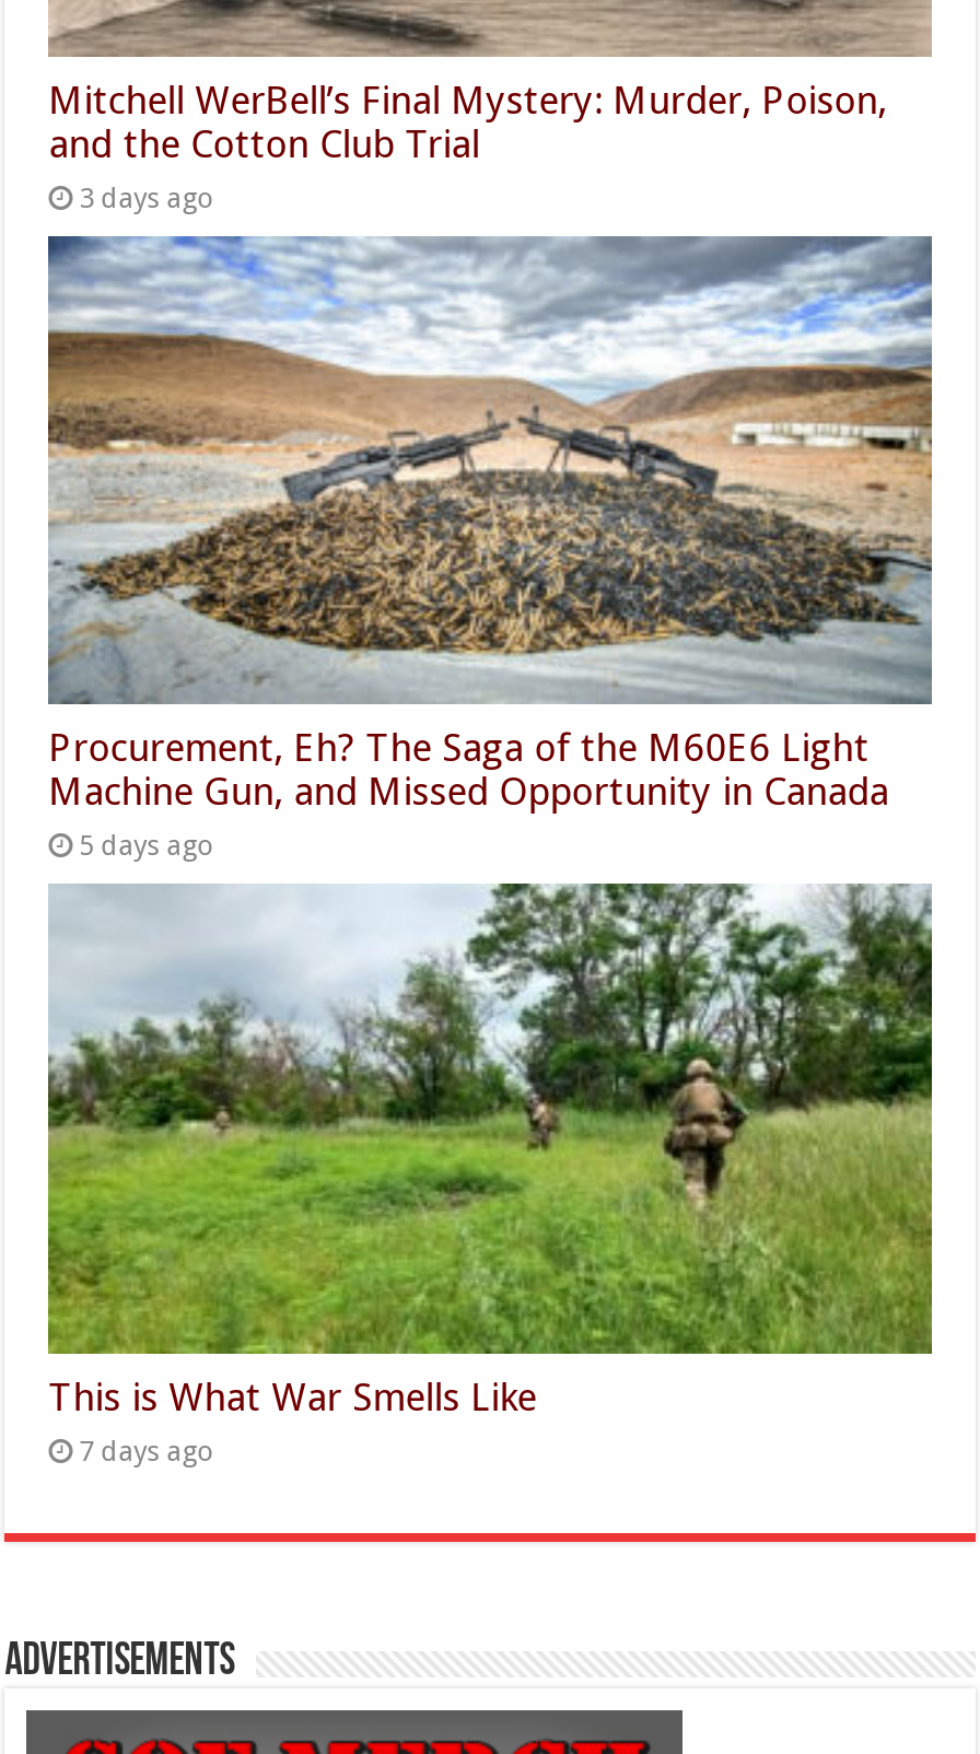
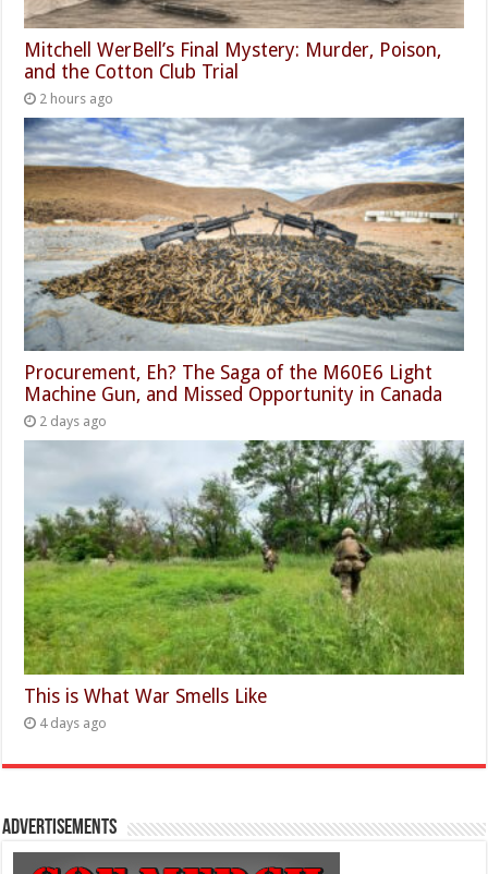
- 3 days ago
+ 2 hours ago

- 5 days ago
+ 2 days ago

- 7 days ago
+ 4 days ago
